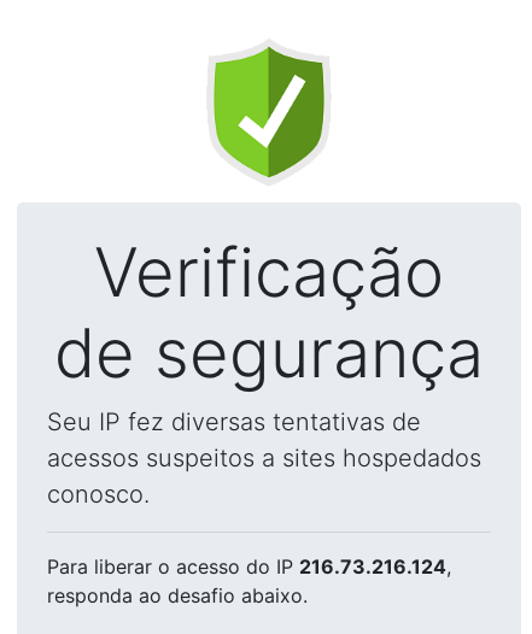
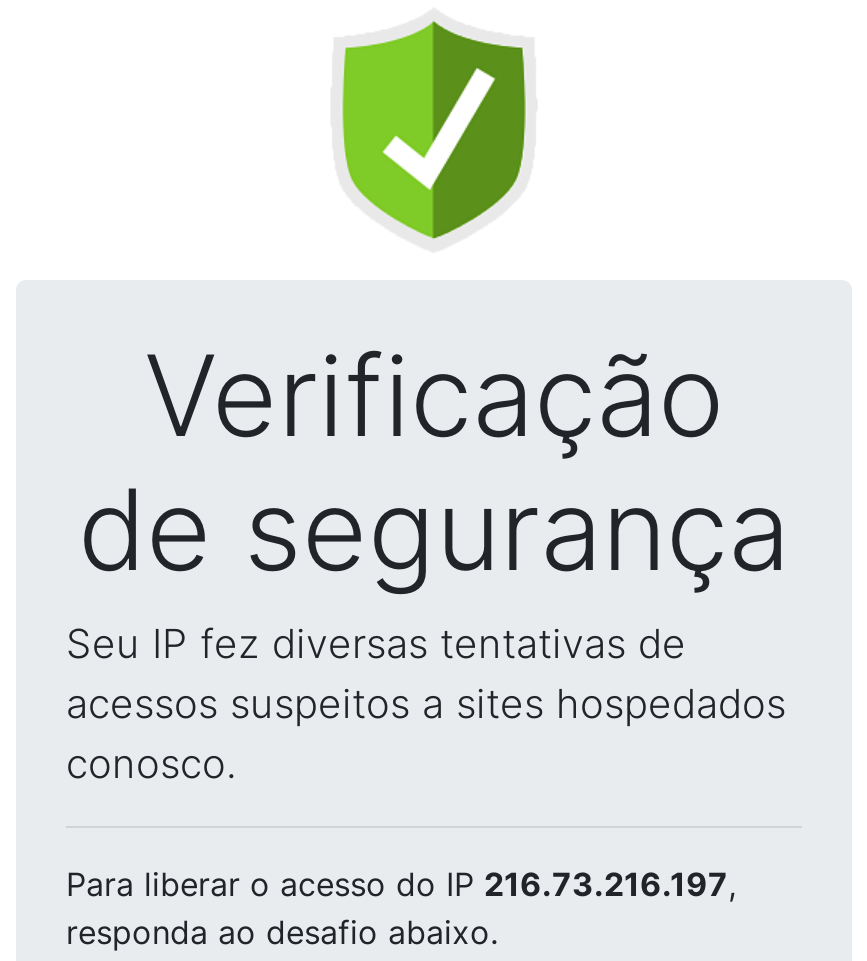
- Para liberar o acesso do IP 216.73.216.124,
+ Para liberar o acesso do IP 216.73.216.197,
